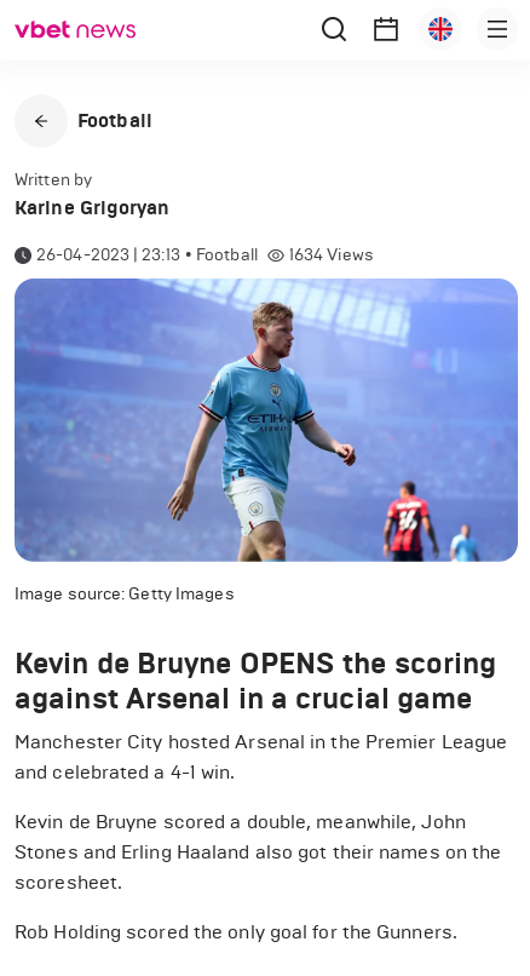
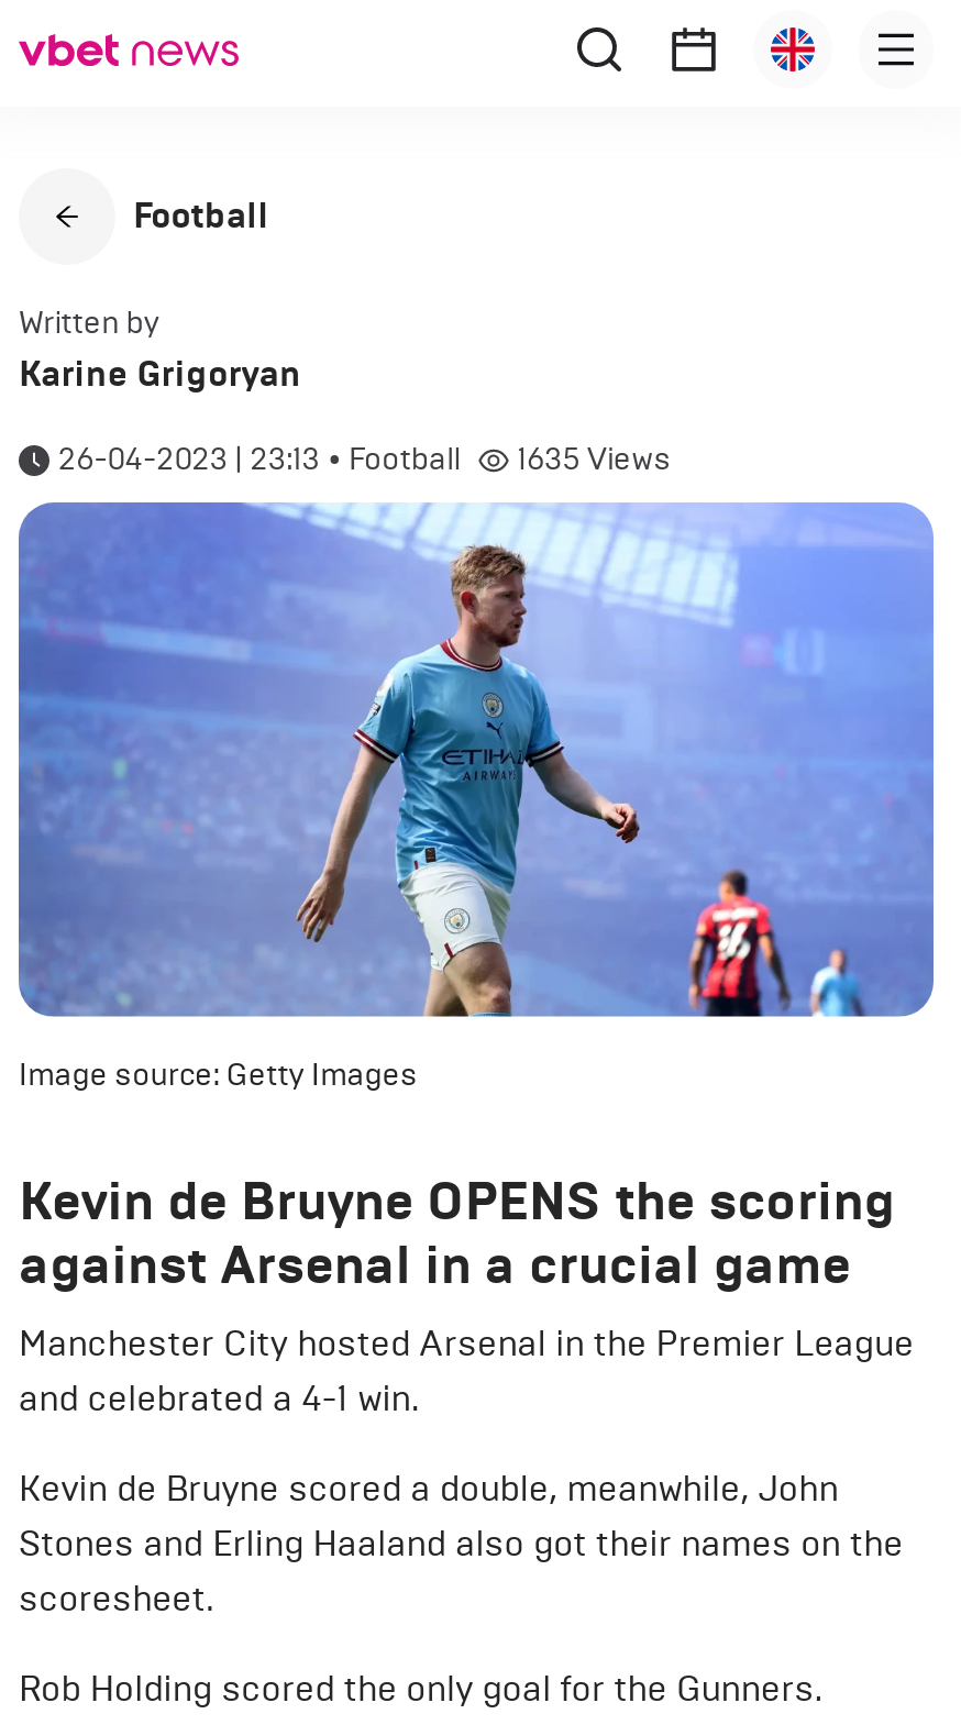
- 1634 Views
+ 1635 Views
